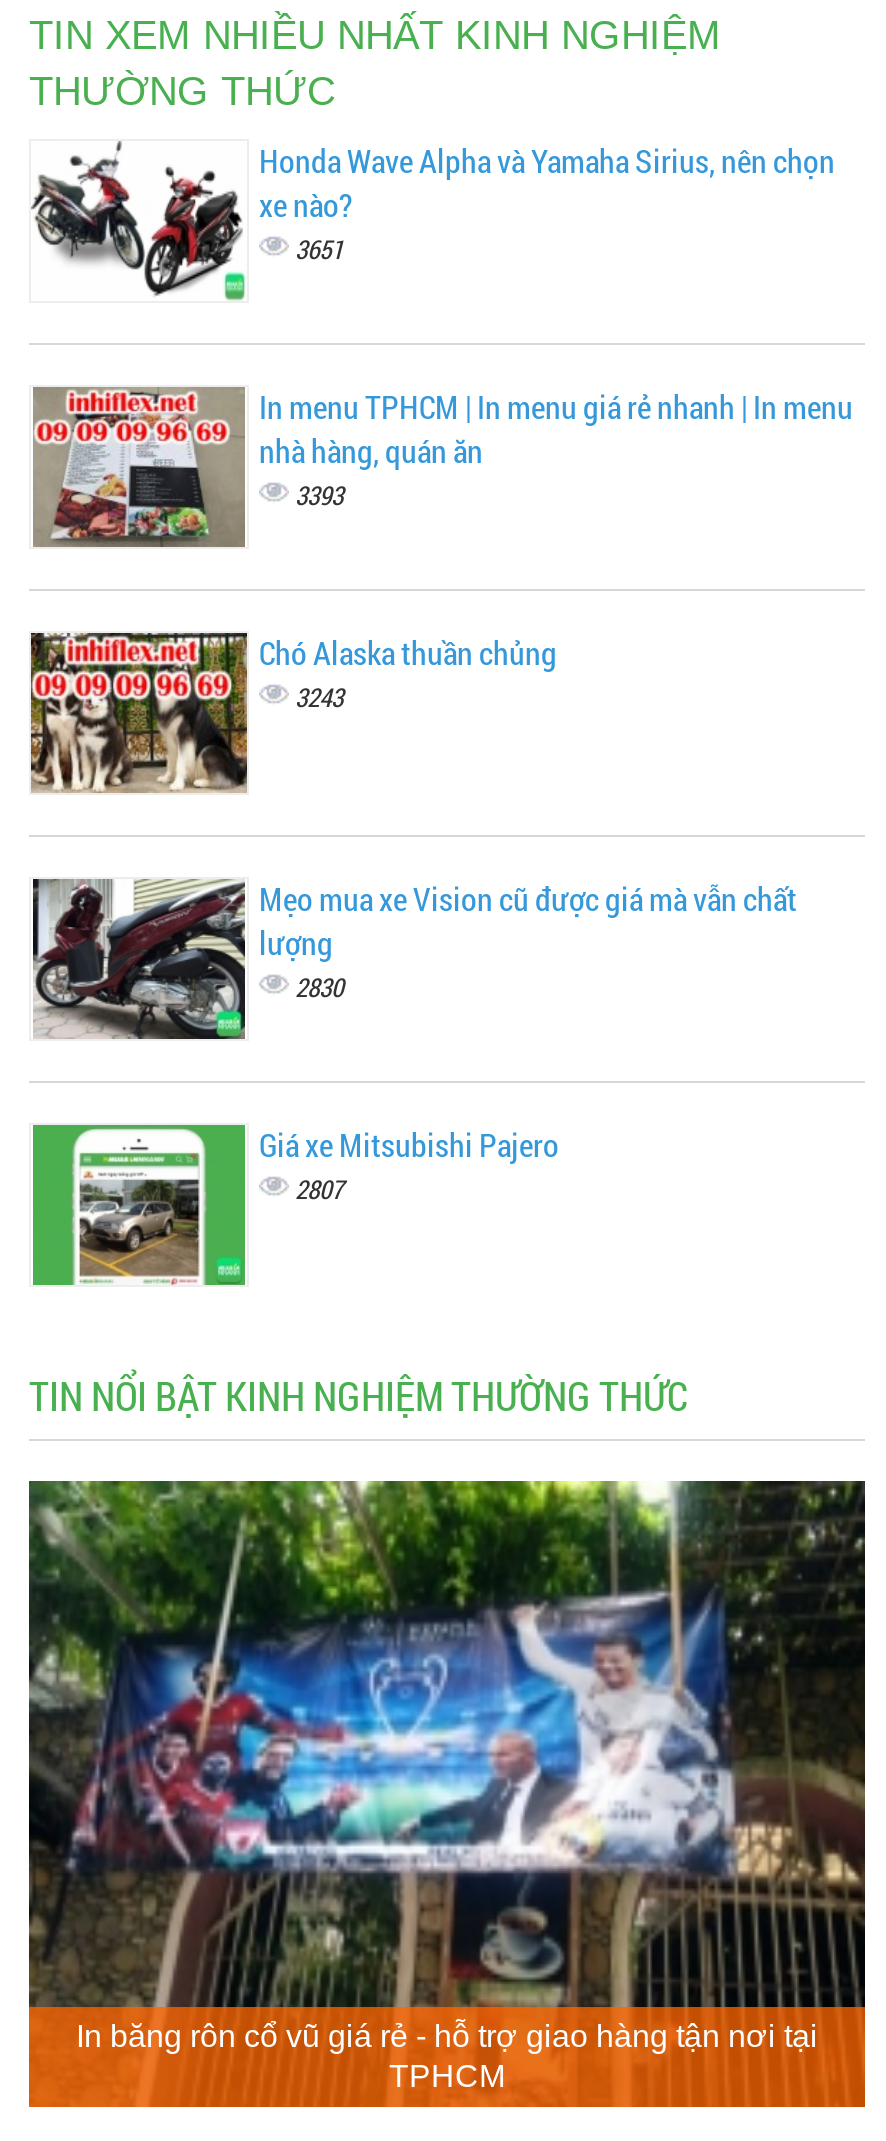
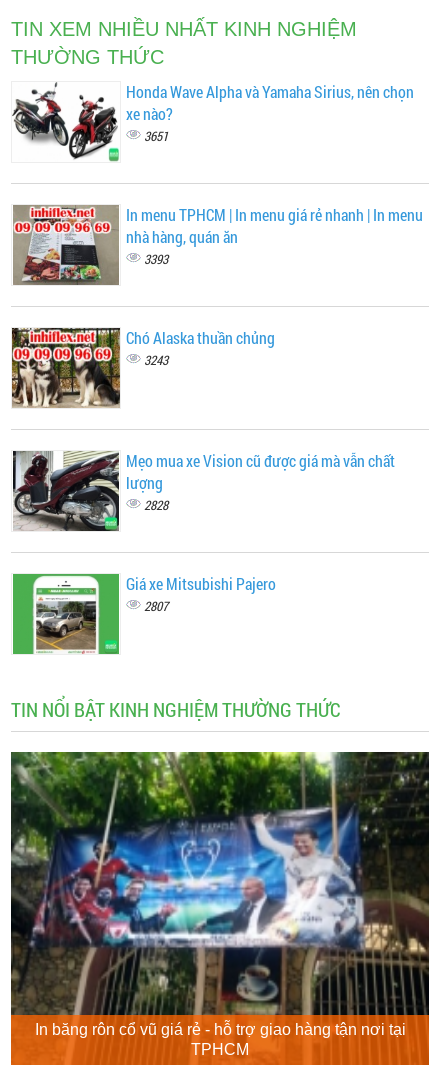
- 2830
+ 2828
